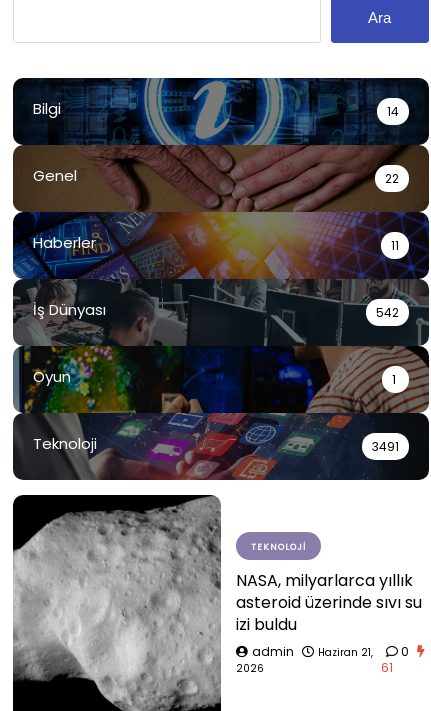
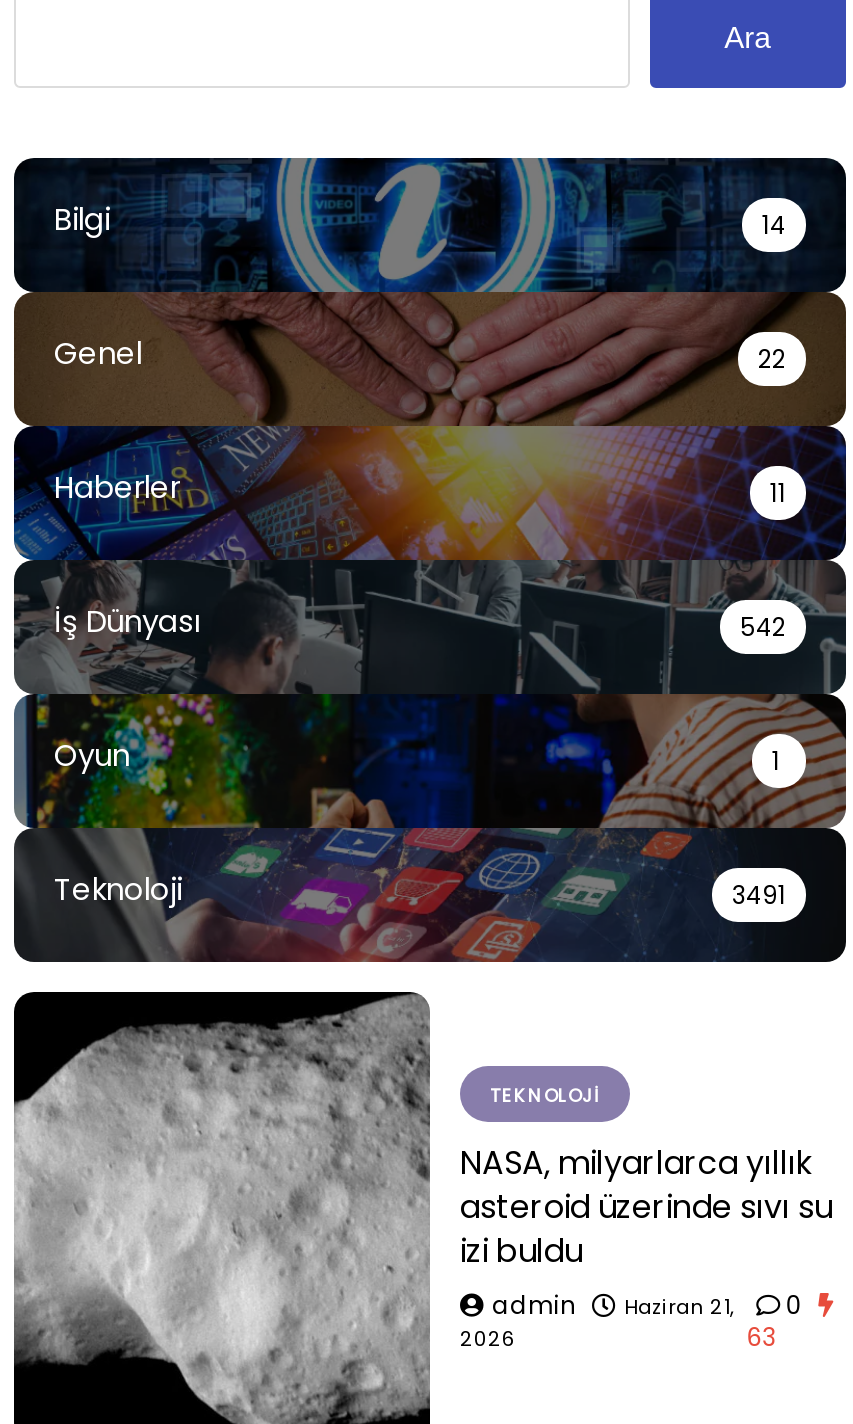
- 61
+ 63
